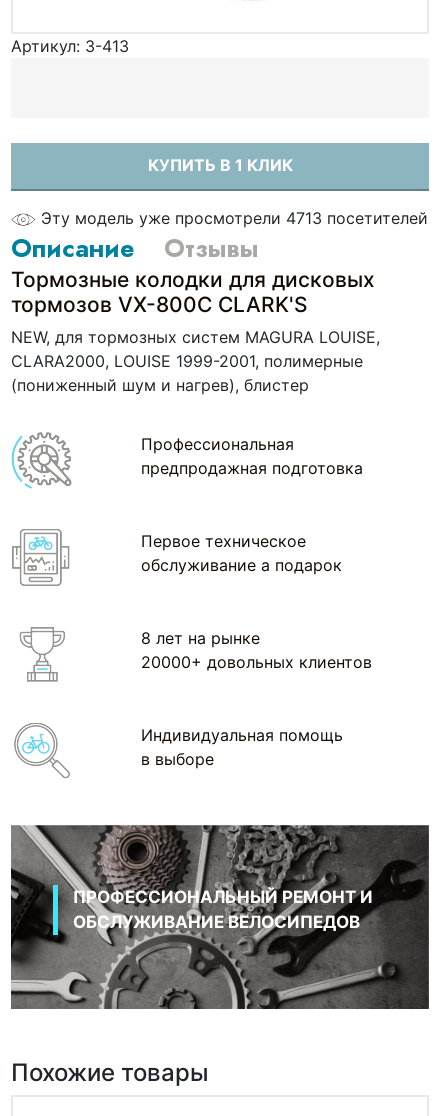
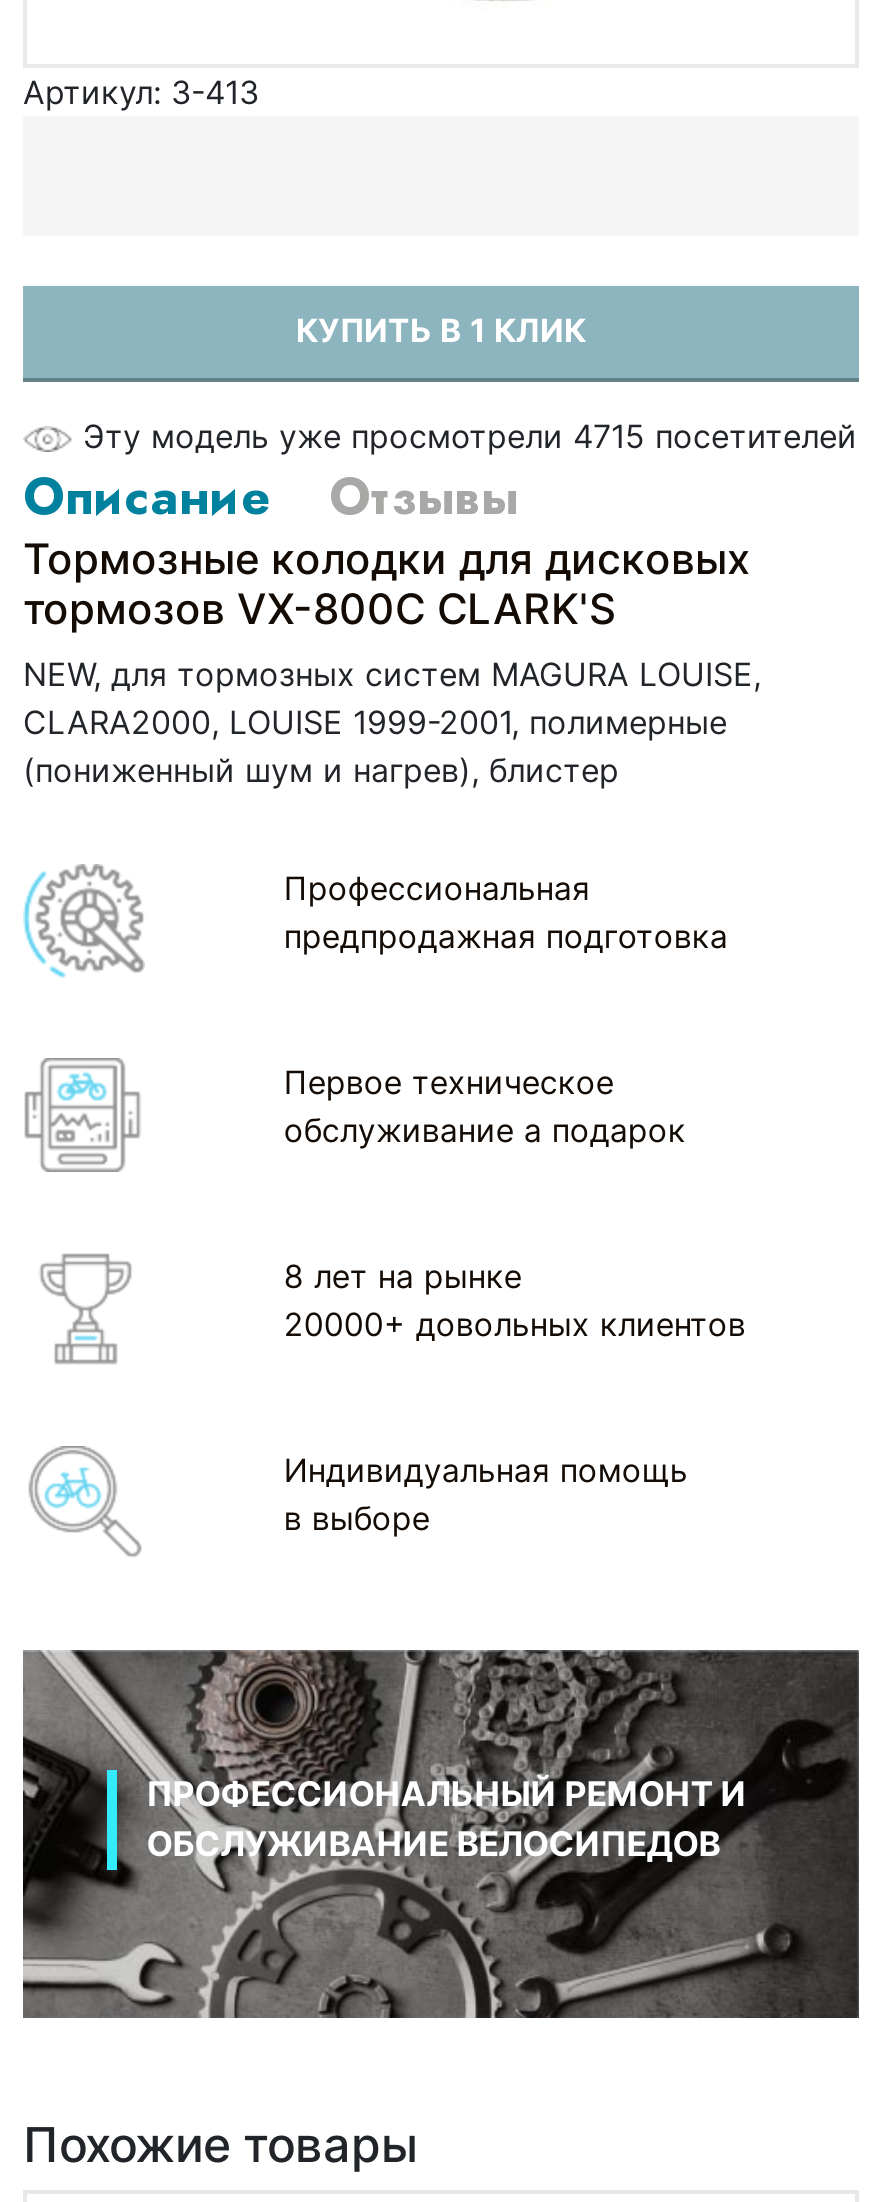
- Эту модель уже просмотрели 4713 посетителей
+ Эту модель уже просмотрели 4715 посетителей
